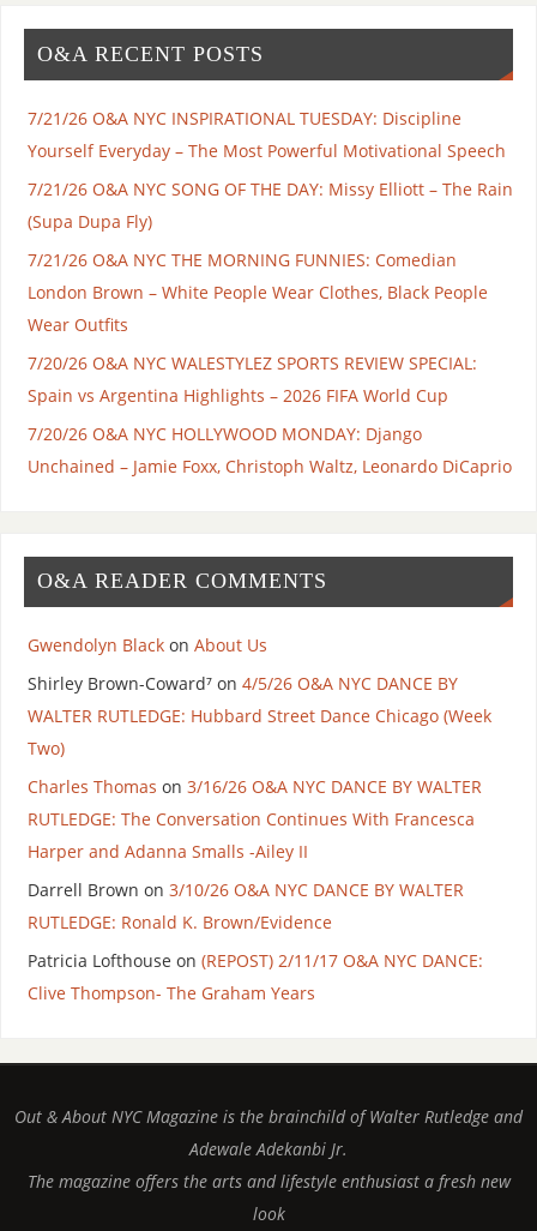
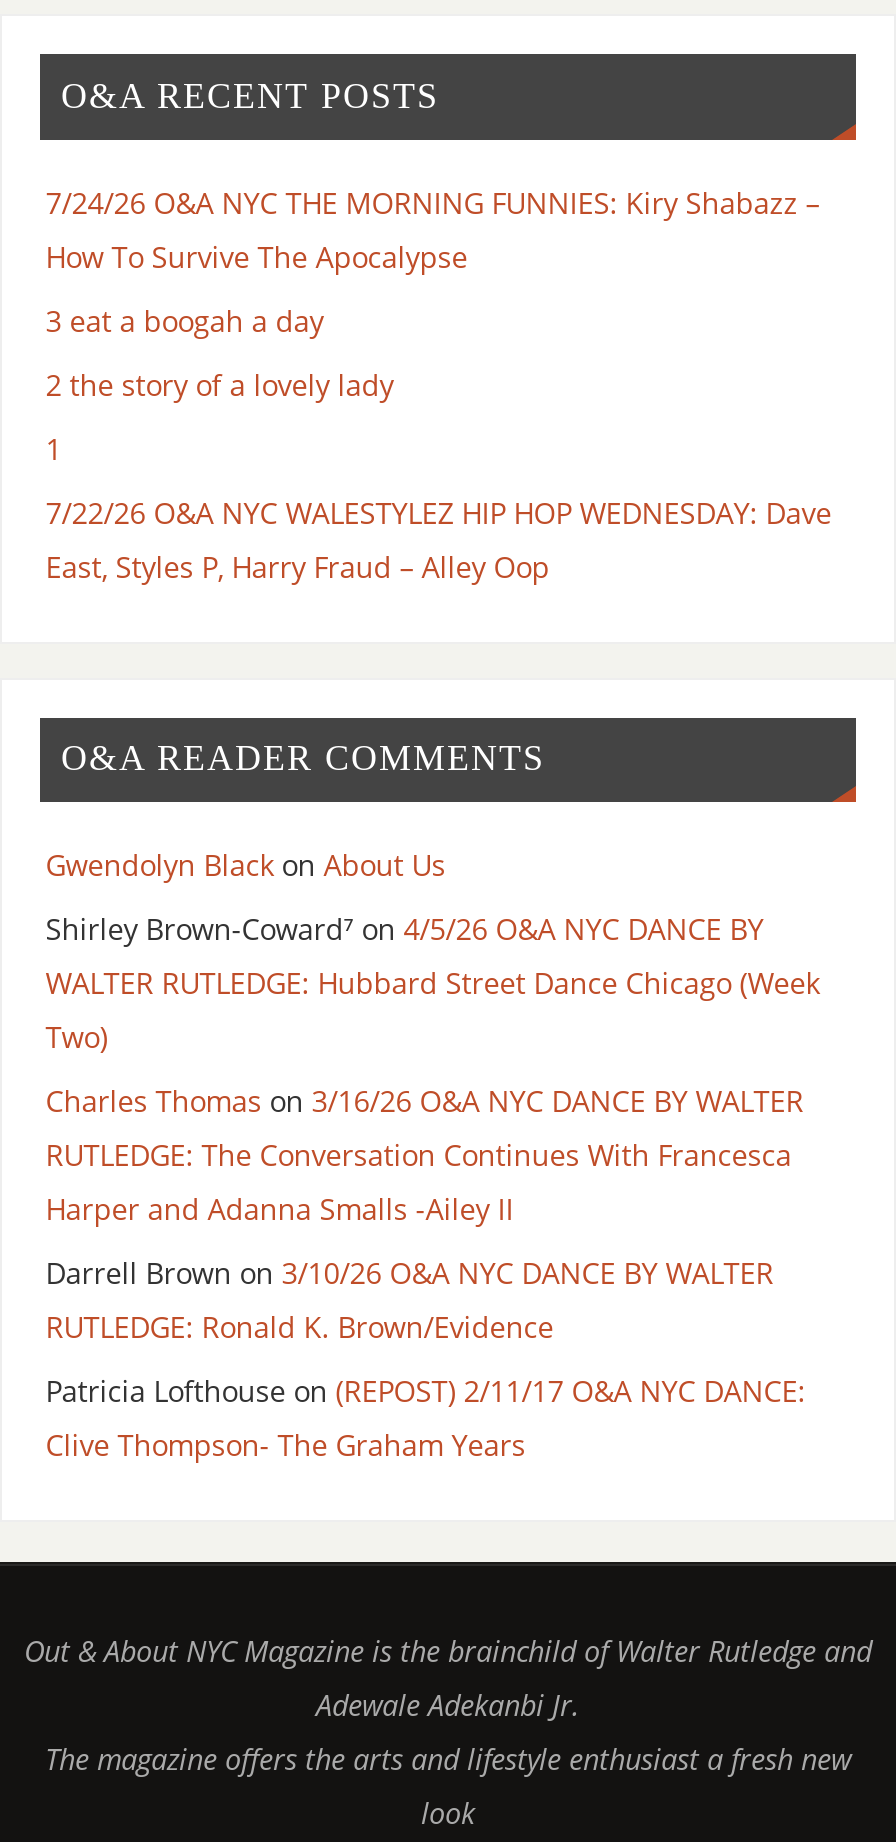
- 7/21/26 O&A NYC INSPIRATIONAL TUESDAY: Discipline
- Yourself Everyday – The Most Powerful Motivational Speech
+ 7/24/26 O&A NYC THE MORNING FUNNIES: Kiry Shabazz –
+ How To Survive The Apocalypse

- 7/21/26 O&A NYC SONG OF THE DAY: Missy Elliott – The Rain
- (Supa Dupa Fly)
+ 3 eat a boogah a day

- 7/21/26 O&A NYC THE MORNING FUNNIES: Comedian
- London Brown – White People Wear Clothes, Black People
- Wear Outfits
+ 2 the story of a lovely lady

- 7/20/26 O&A NYC WALESTYLEZ SPORTS REVIEW SPECIAL:
- Spain vs Argentina Highlights – 2026 FIFA World Cup
+ 1

- 7/20/26 O&A NYC HOLLYWOOD MONDAY: Django
- Unchained – Jamie Foxx, Christoph Waltz, Leonardo DiCaprio
+ 7/22/26 O&A NYC WALESTYLEZ HIP HOP WEDNESDAY: Dave
+ East, Styles P, Harry Fraud – Alley Oop
